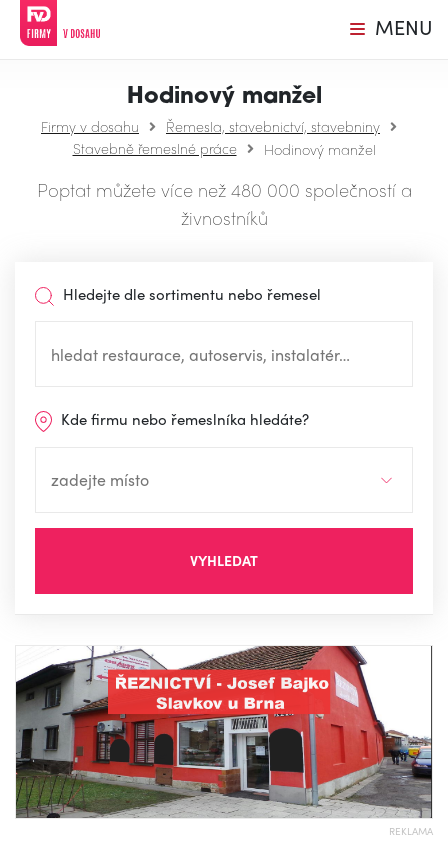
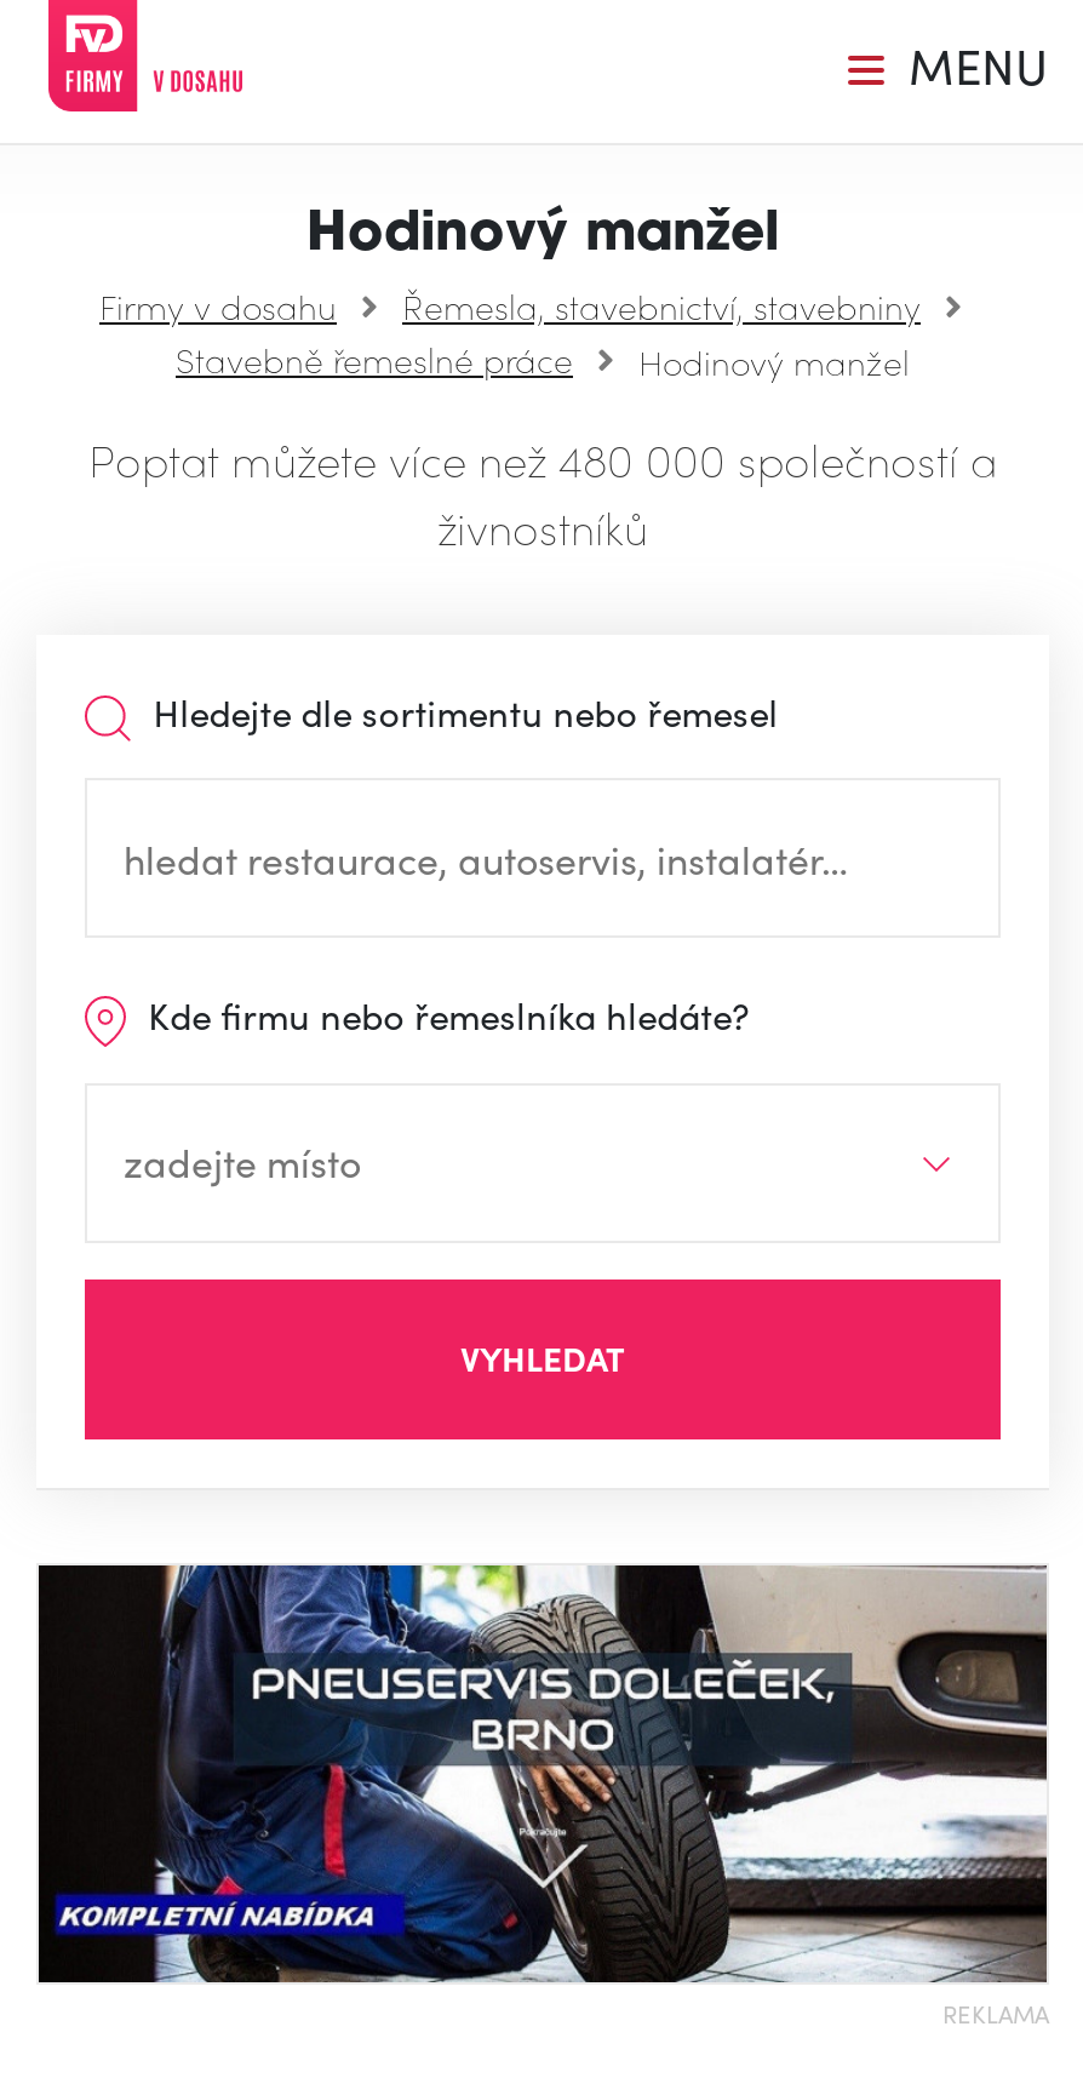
- [image]
+ [image]
